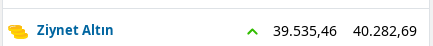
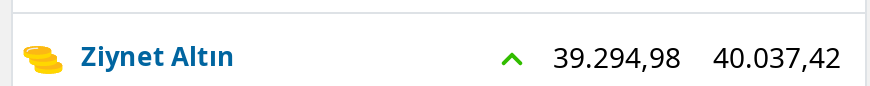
- 39.535,46
+ 39.294,98

- 40.282,69
+ 40.037,42
